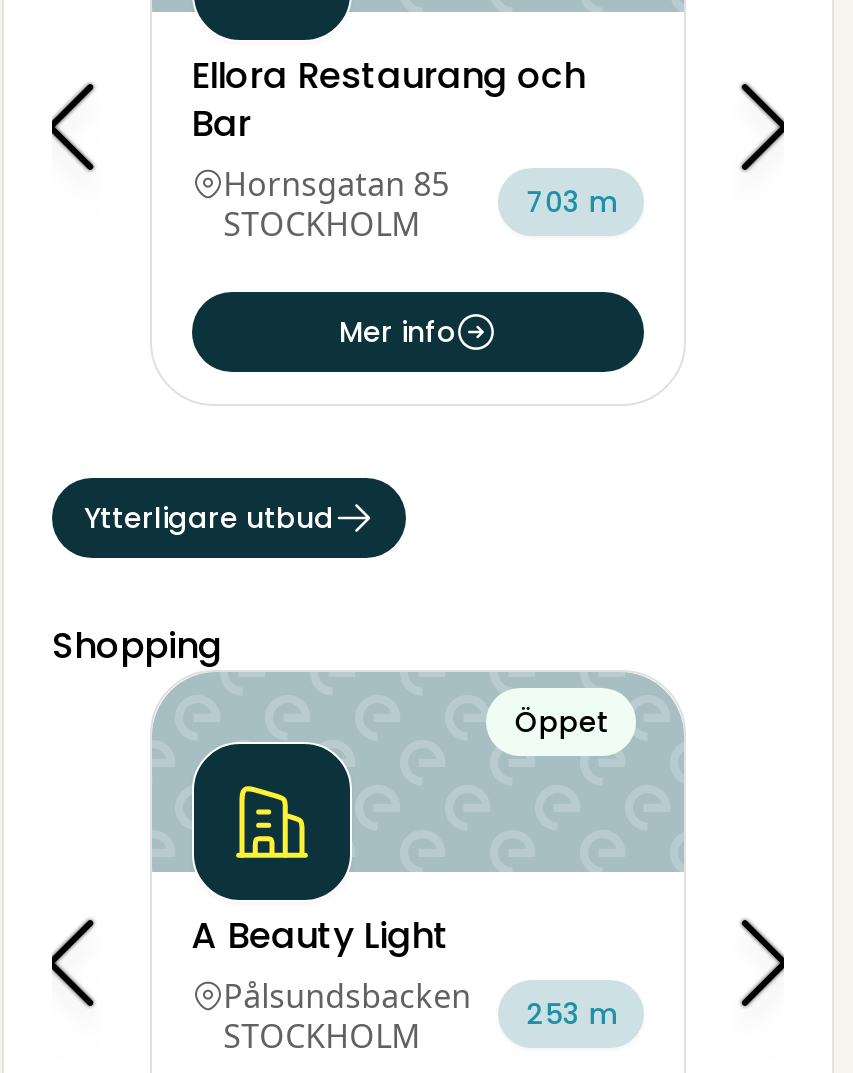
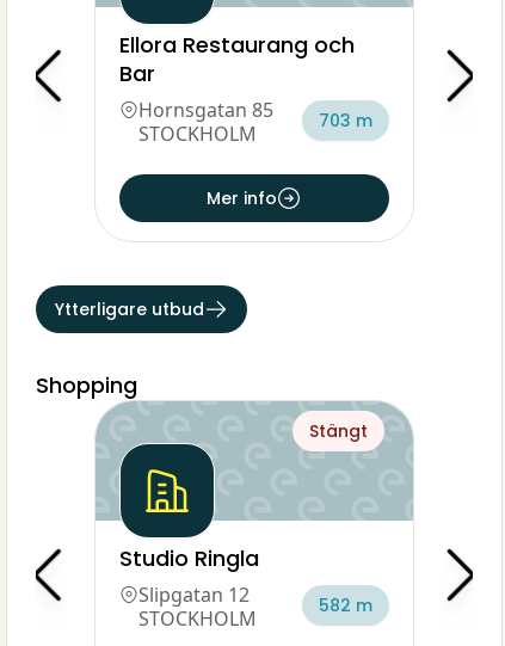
- Öppet
+ Stängt

- A Beauty Light
- Pålsundsbacken
+ Studio Ringla
+ Slipgatan 12

- 253 m
+ 582 m
